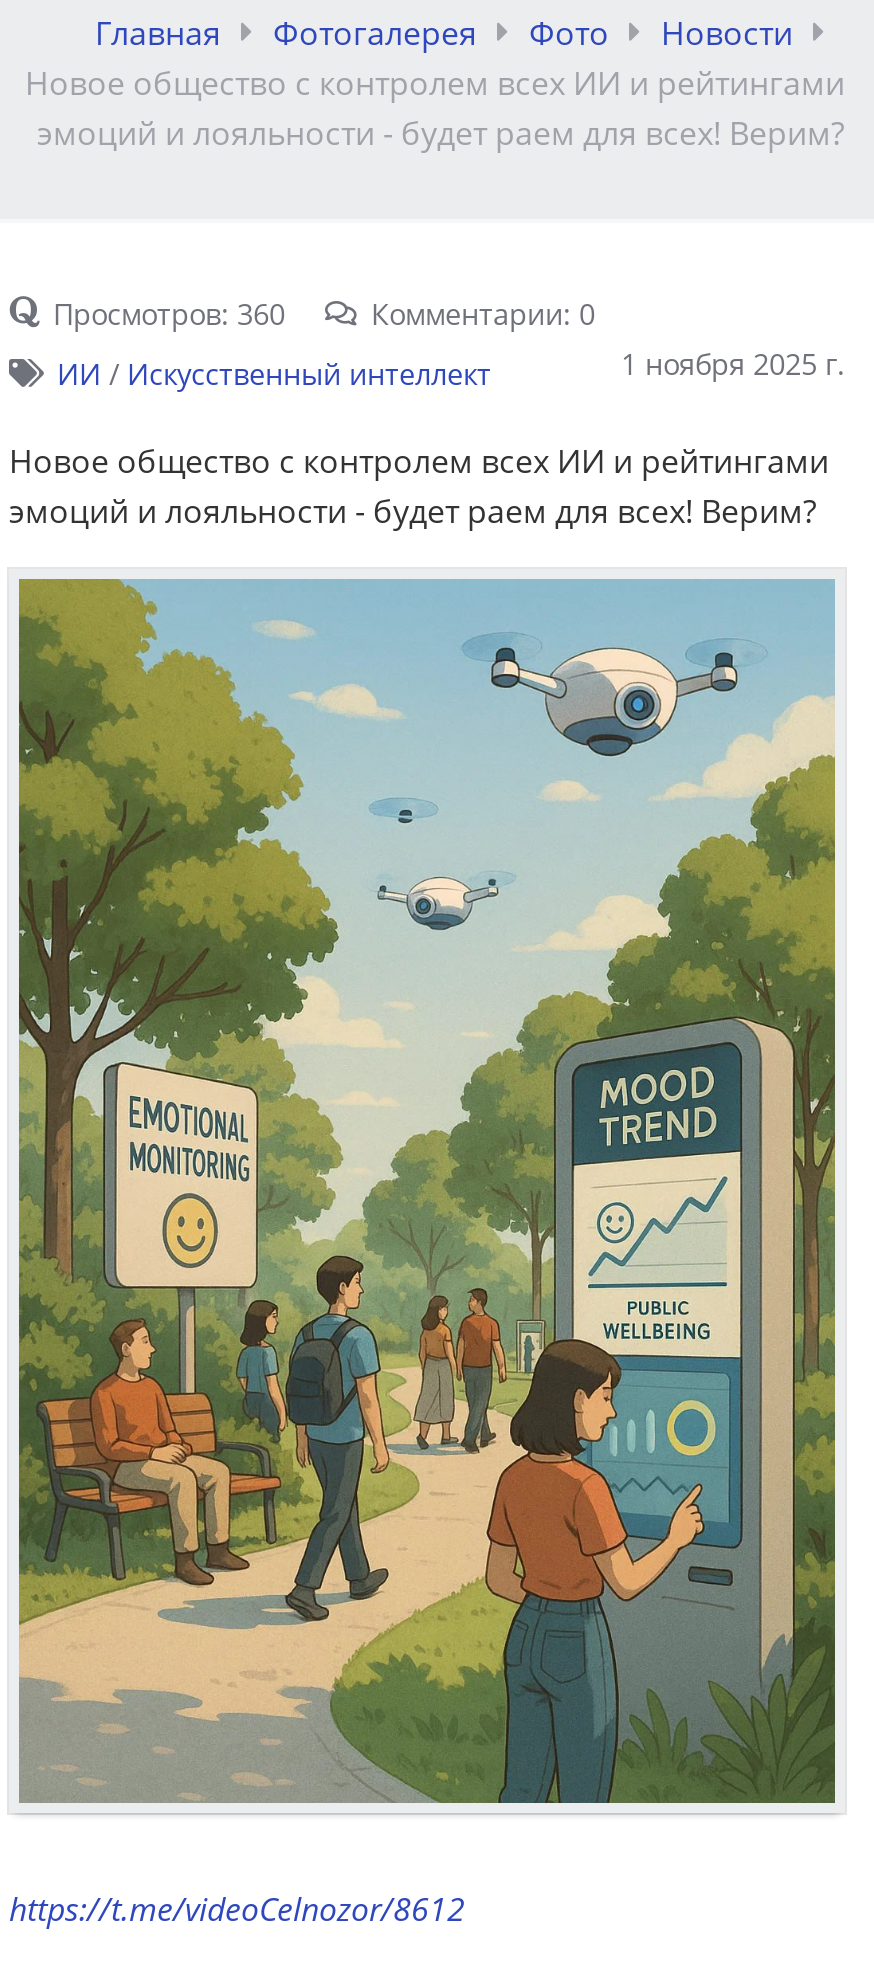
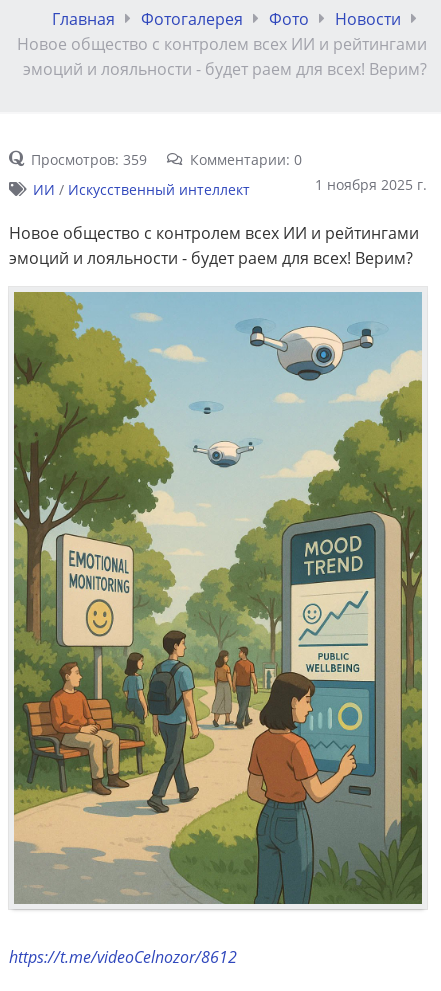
- Просмотров: 360
+ Просмотров: 359
